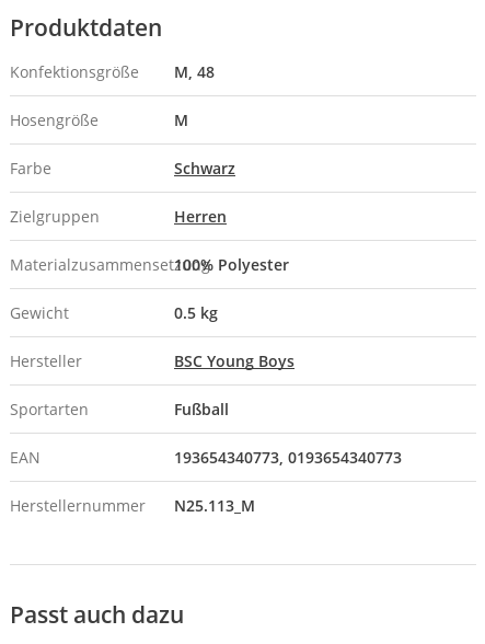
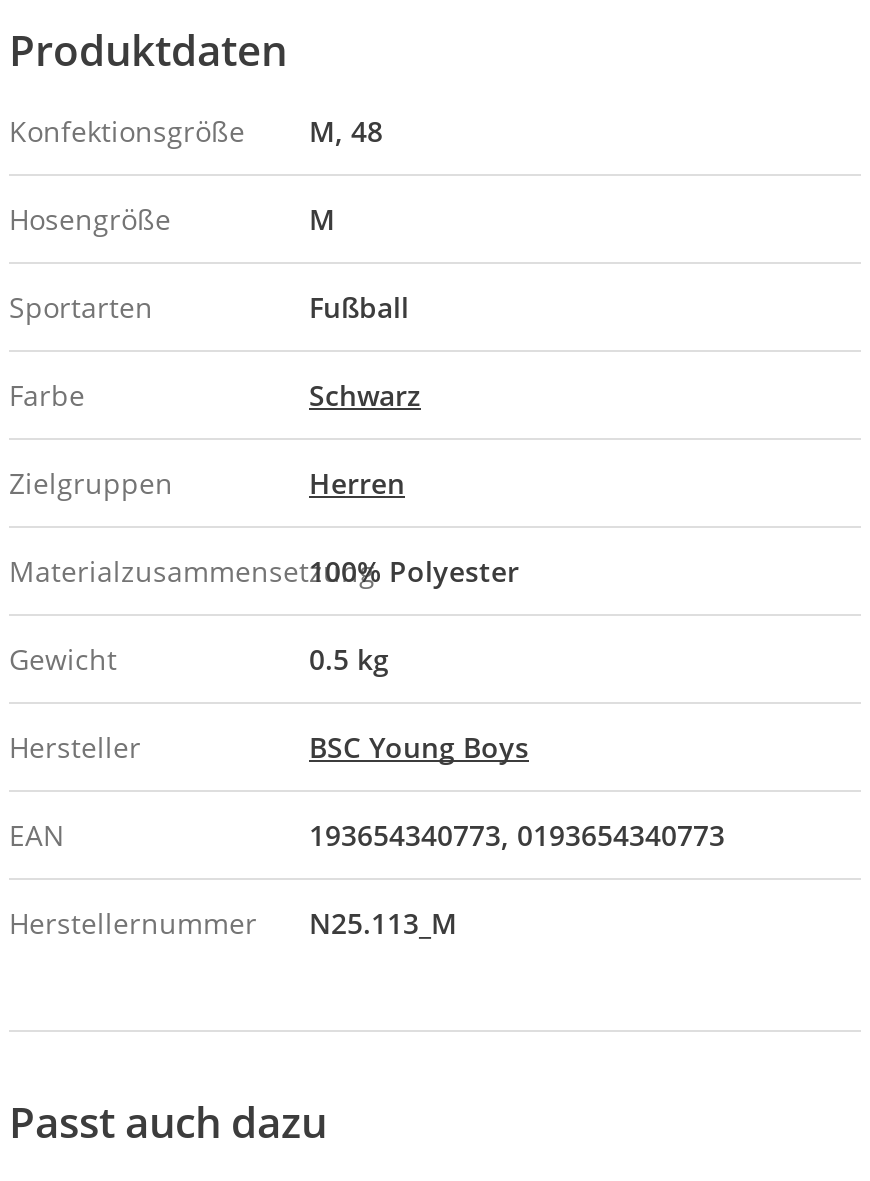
moved down: Farbe | Schwarz | Zielgruppen | Herren | Gewicht | 0.5 kg | Hersteller | BSC Young Boys

moved up: Sportarten | Fußball
